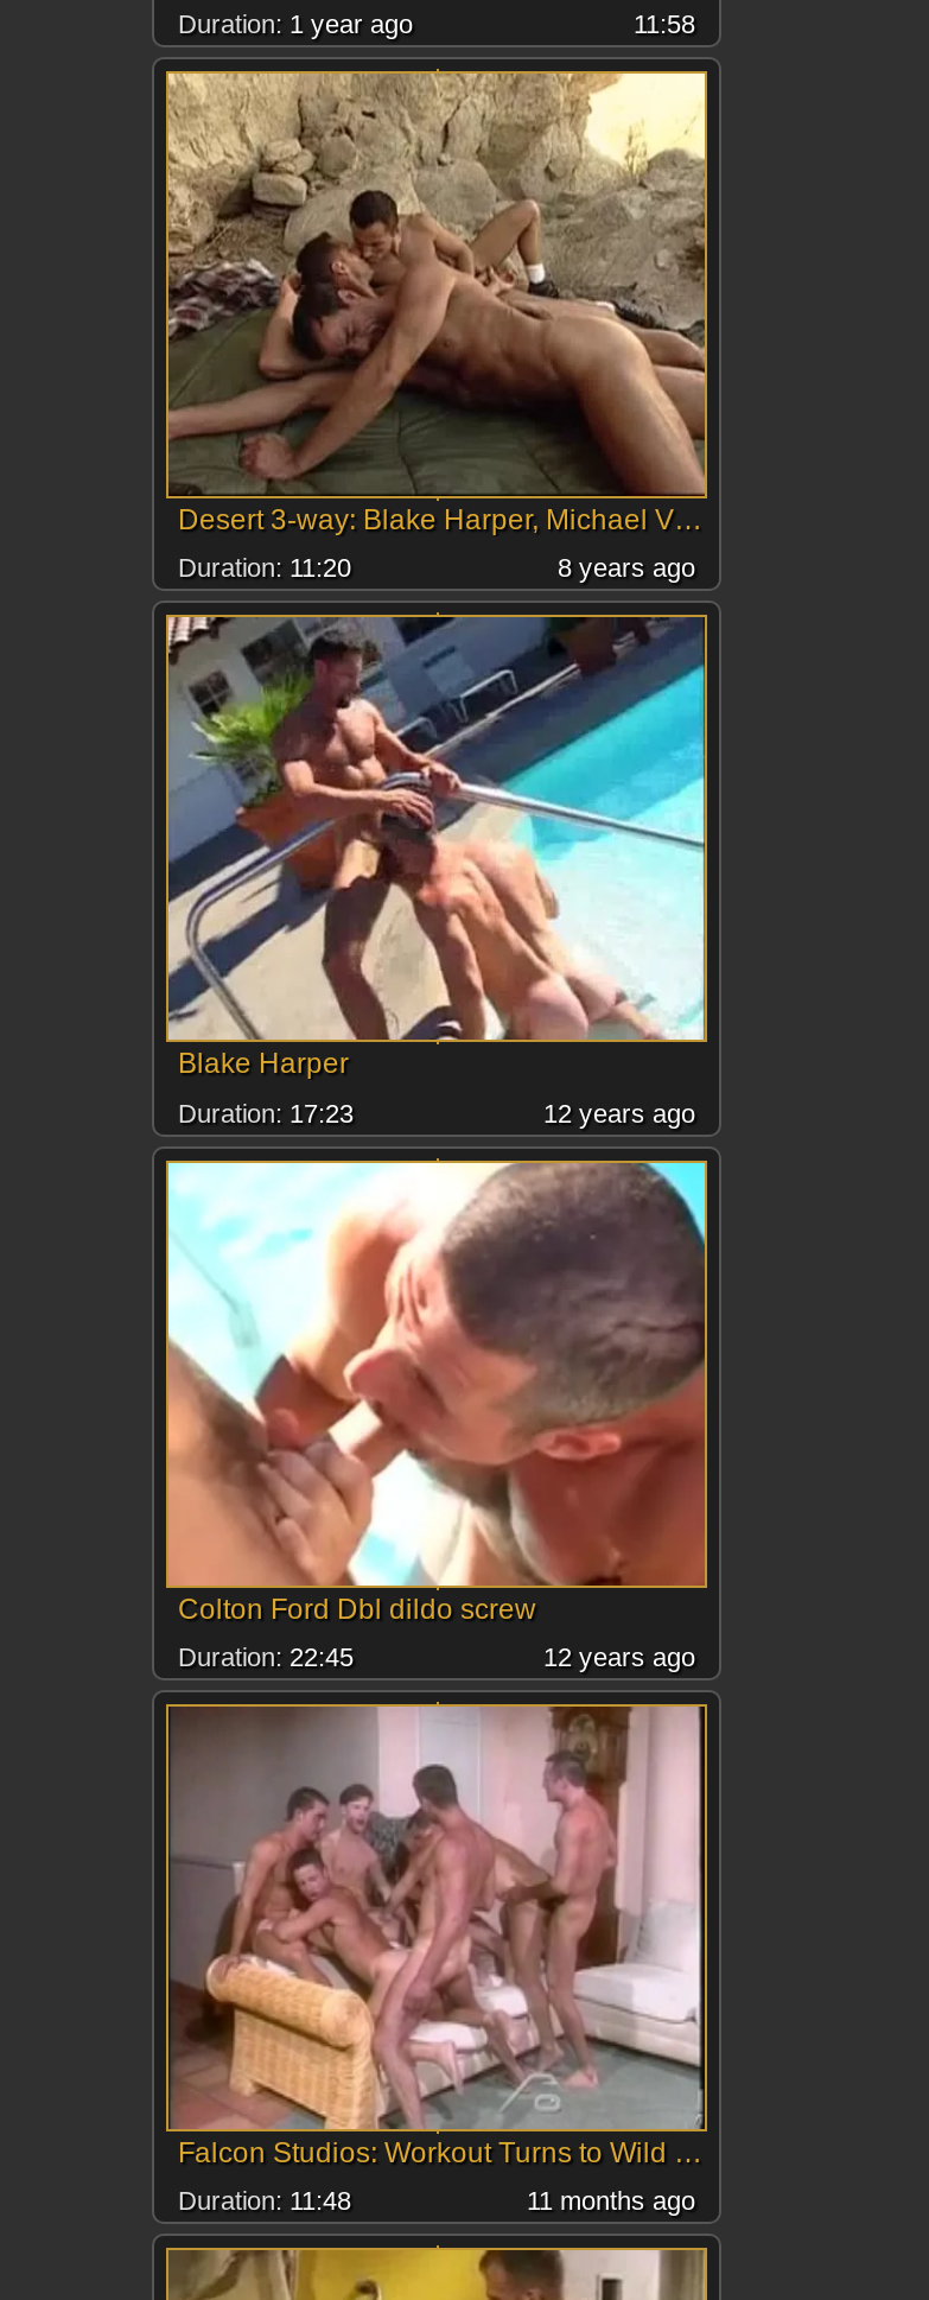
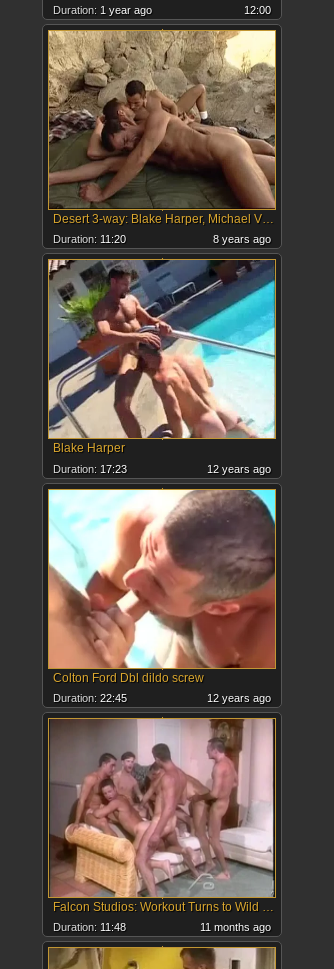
- 11:58
+ 12:00
